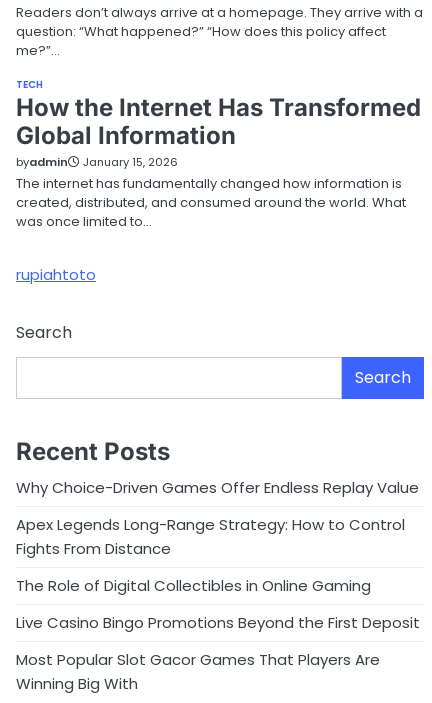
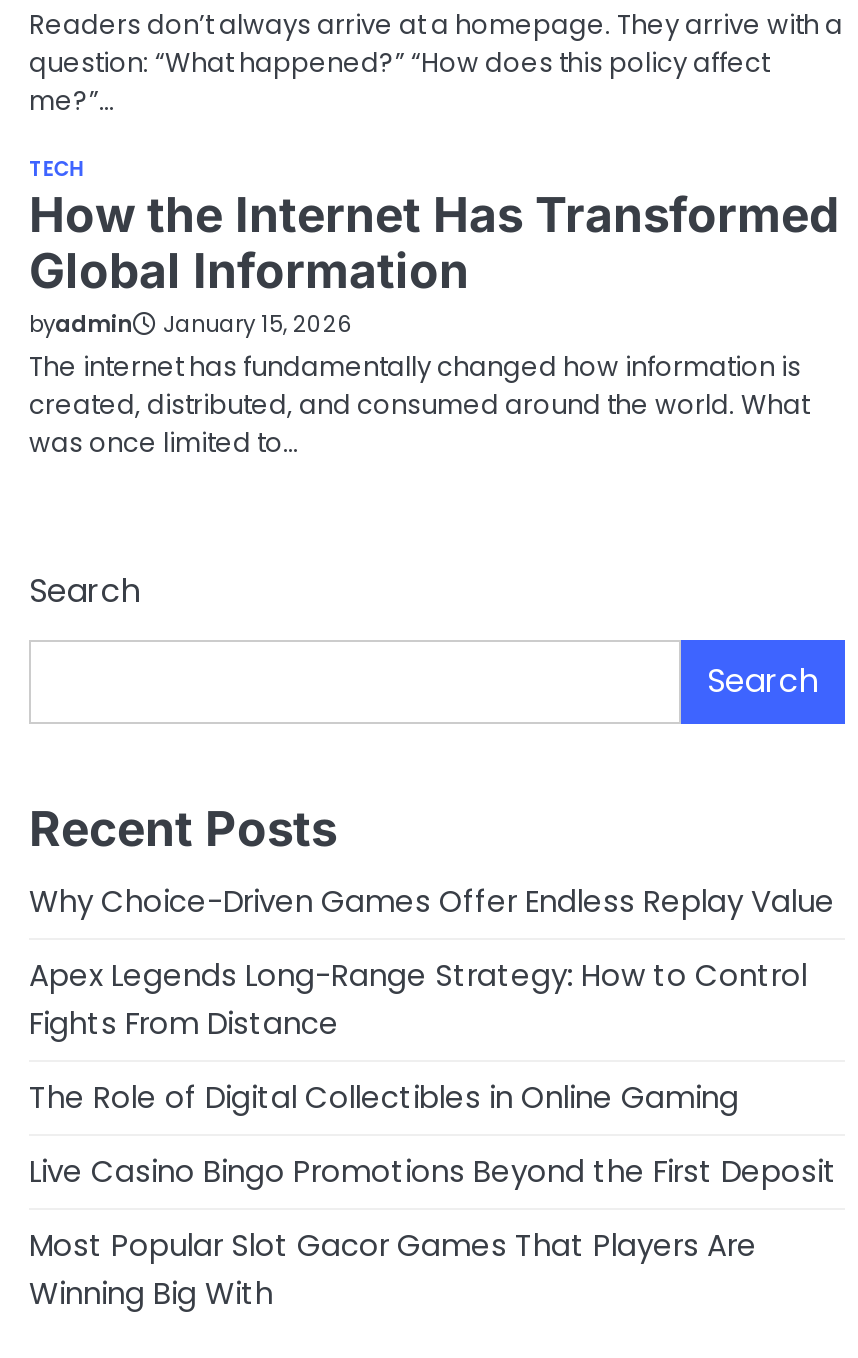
- rupiahtoto
